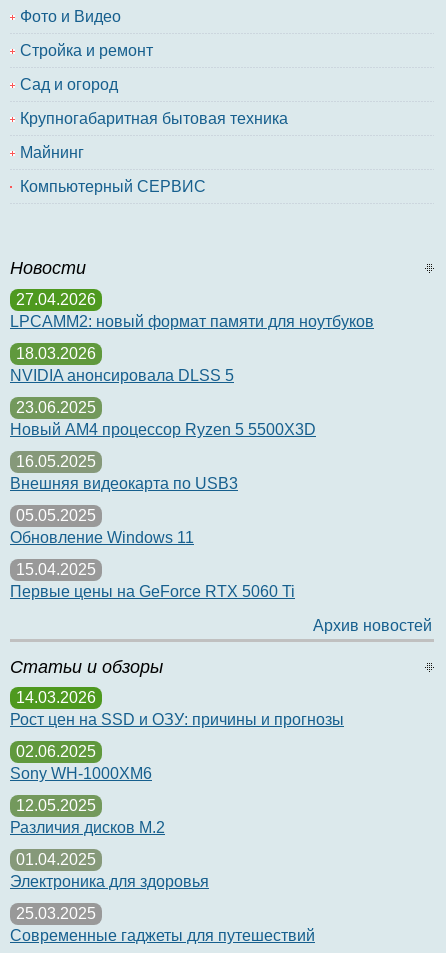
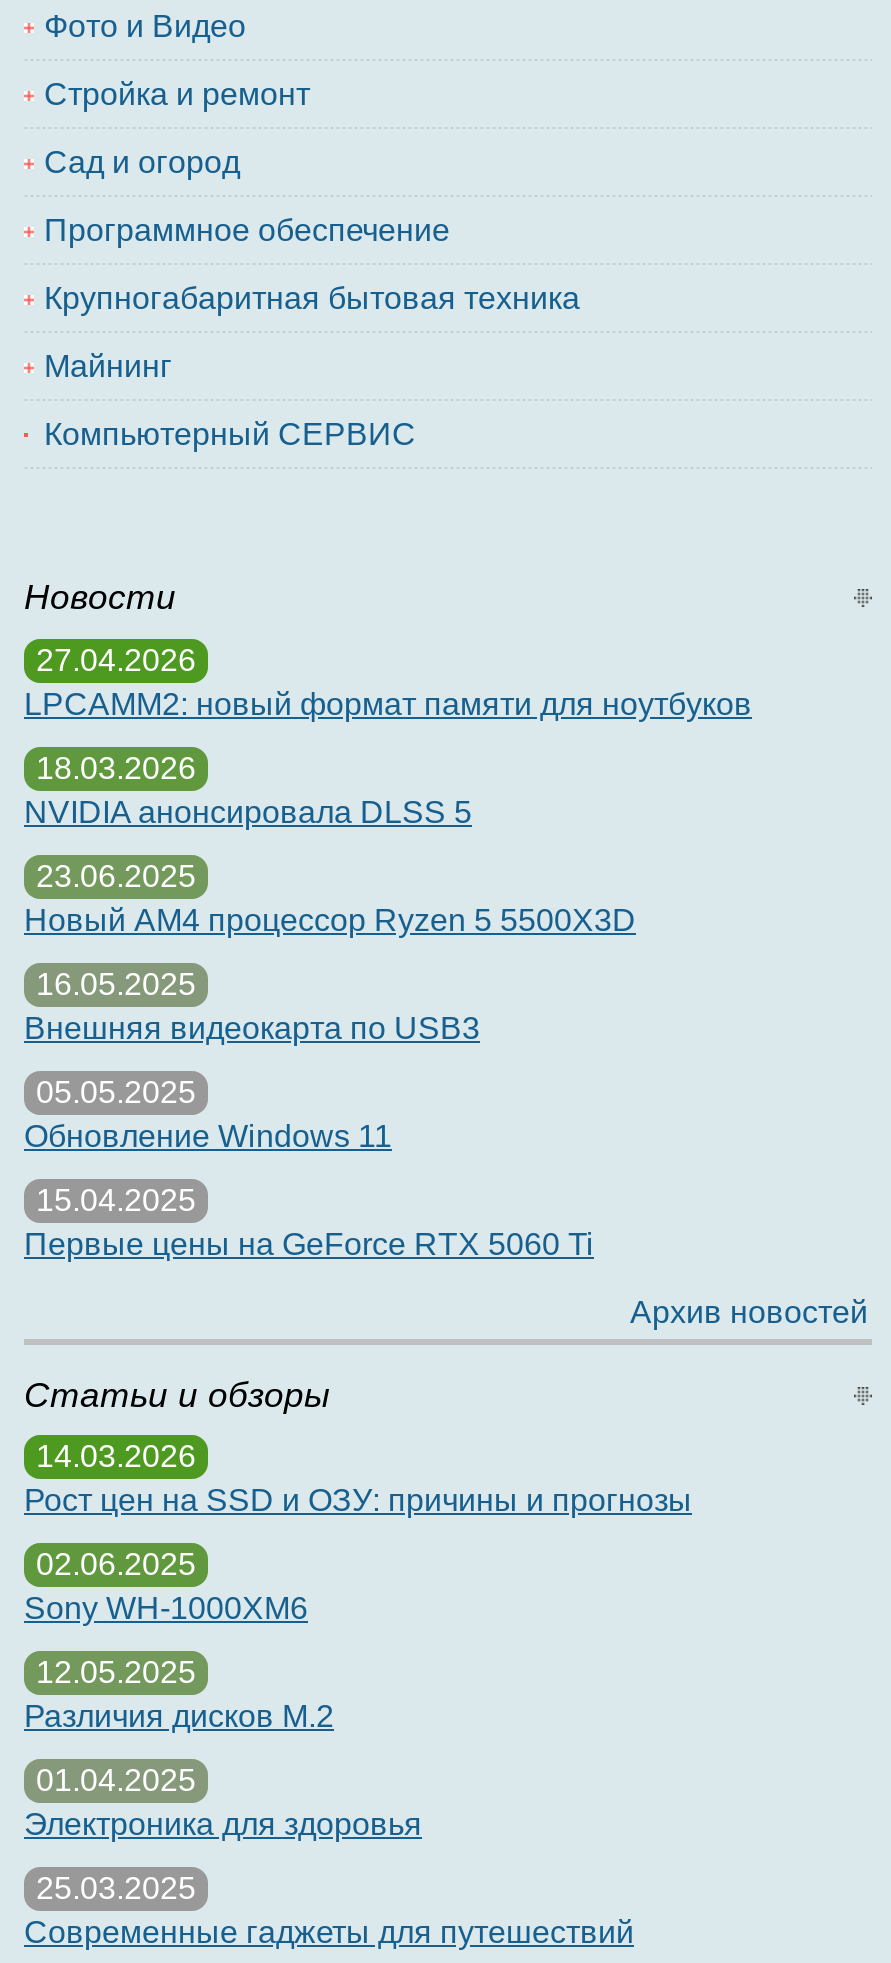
+ Программное обеспечение
